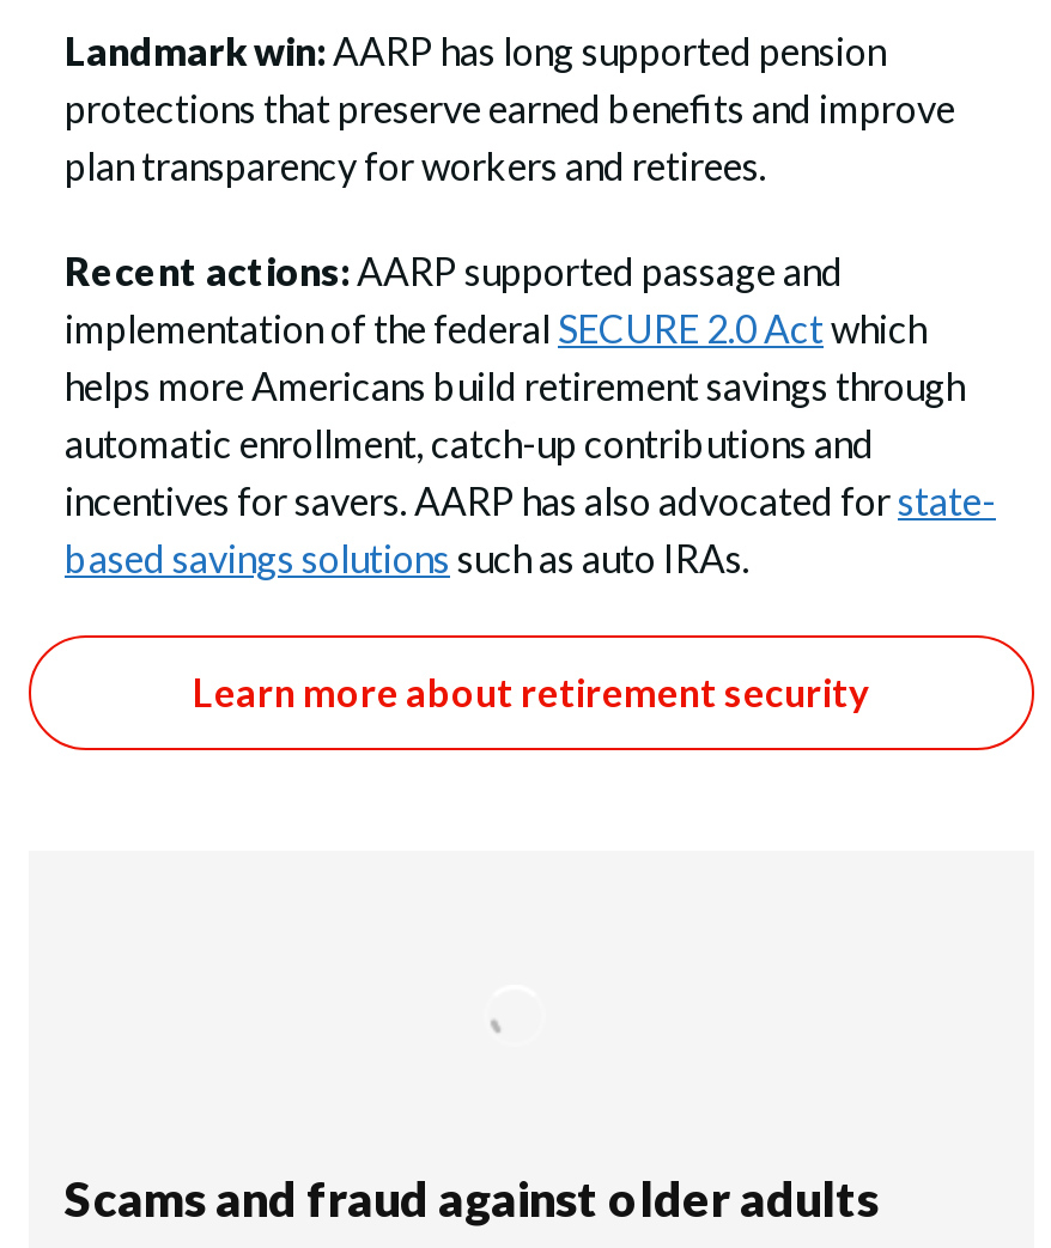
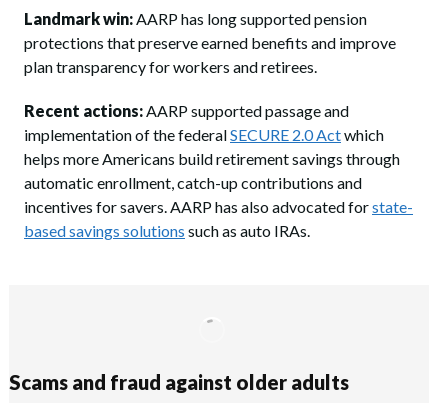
- Learn more about retirement security
